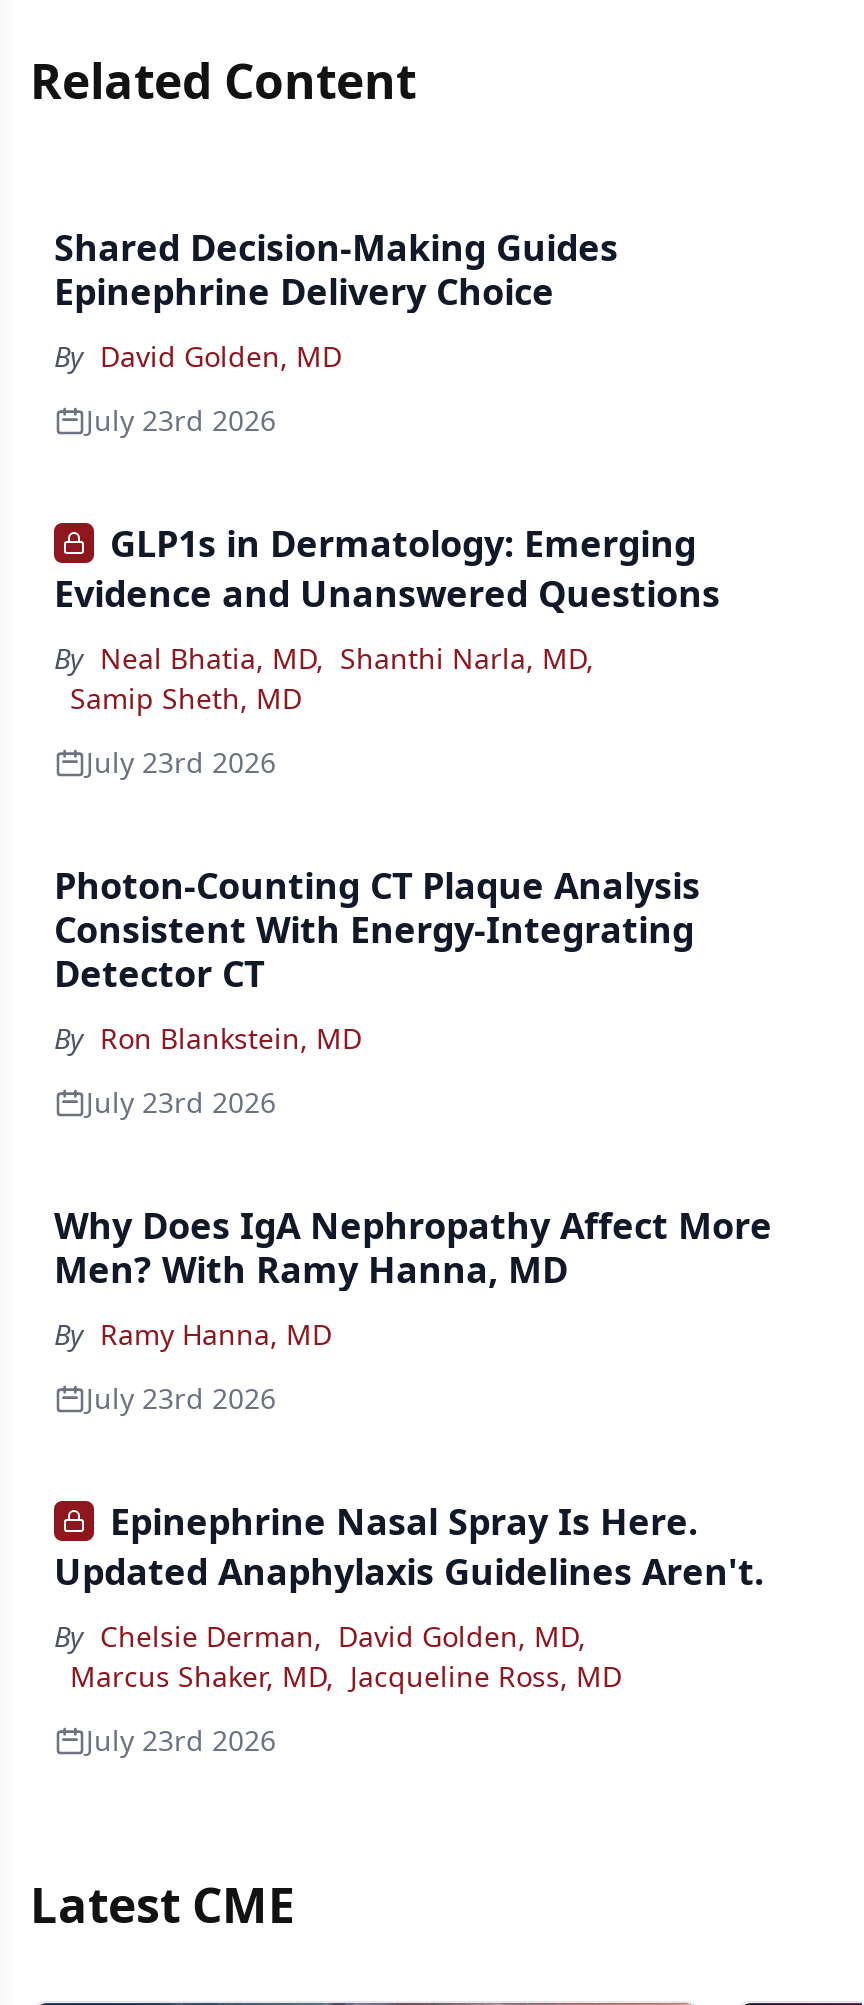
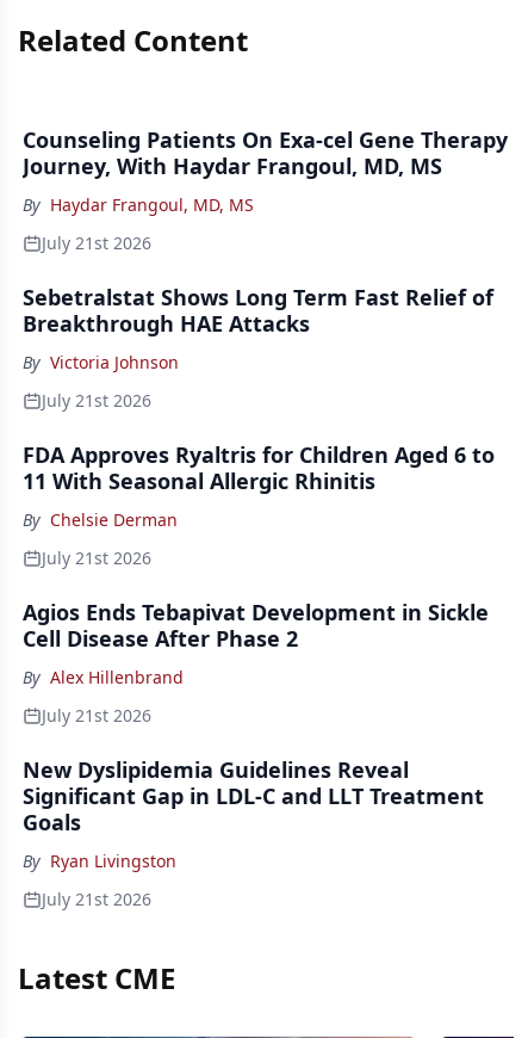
- Shared Decision-Making Guides
- Epinephrine Delivery Choice
+ Counseling Patients On Exa-cel Gene Therapy
+ Journey, With Haydar Frangoul, MD, MS

- By David Golden, MD
+ By Haydar Frangoul, MD, MS

- July 23rd 2026
+ July 21st 2026

- GLP1s in Dermatology: Emerging
- Evidence and Unanswered Questions
+ Sebetralstat Shows Long Term Fast Relief of
+ Breakthrough HAE Attacks

- By Neal Bhatia, MD, Shanthi Narla, MD,
- Samip Sheth, MD
+ By Victoria Johnson

- July 23rd 2026
+ July 21st 2026

- Photon-Counting CT Plaque Analysis
- Consistent With Energy-Integrating
- Detector CT
+ FDA Approves Ryaltris for Children Aged 6 to
+ 11 With Seasonal Allergic Rhinitis

- By Ron Blankstein, MD
+ By Chelsie Derman

- July 23rd 2026
+ July 21st 2026

- Why Does IgA Nephropathy Affect More
- Men? With Ramy Hanna, MD
+ Agios Ends Tebapivat Development in Sickle
+ Cell Disease After Phase 2

- By Ramy Hanna, MD
+ By Alex Hillenbrand

- July 23rd 2026
+ July 21st 2026

- Epinephrine Nasal Spray Is Here.
- Updated Anaphylaxis Guidelines Aren't.
+ New Dyslipidemia Guidelines Reveal
+ Significant Gap in LDL-C and LLT Treatment
+ Goals

- By Chelsie Derman, David Golden, MD,
- Marcus Shaker, MD, Jacqueline Ross, MD
+ By Ryan Livingston

- July 23rd 2026
+ July 21st 2026
